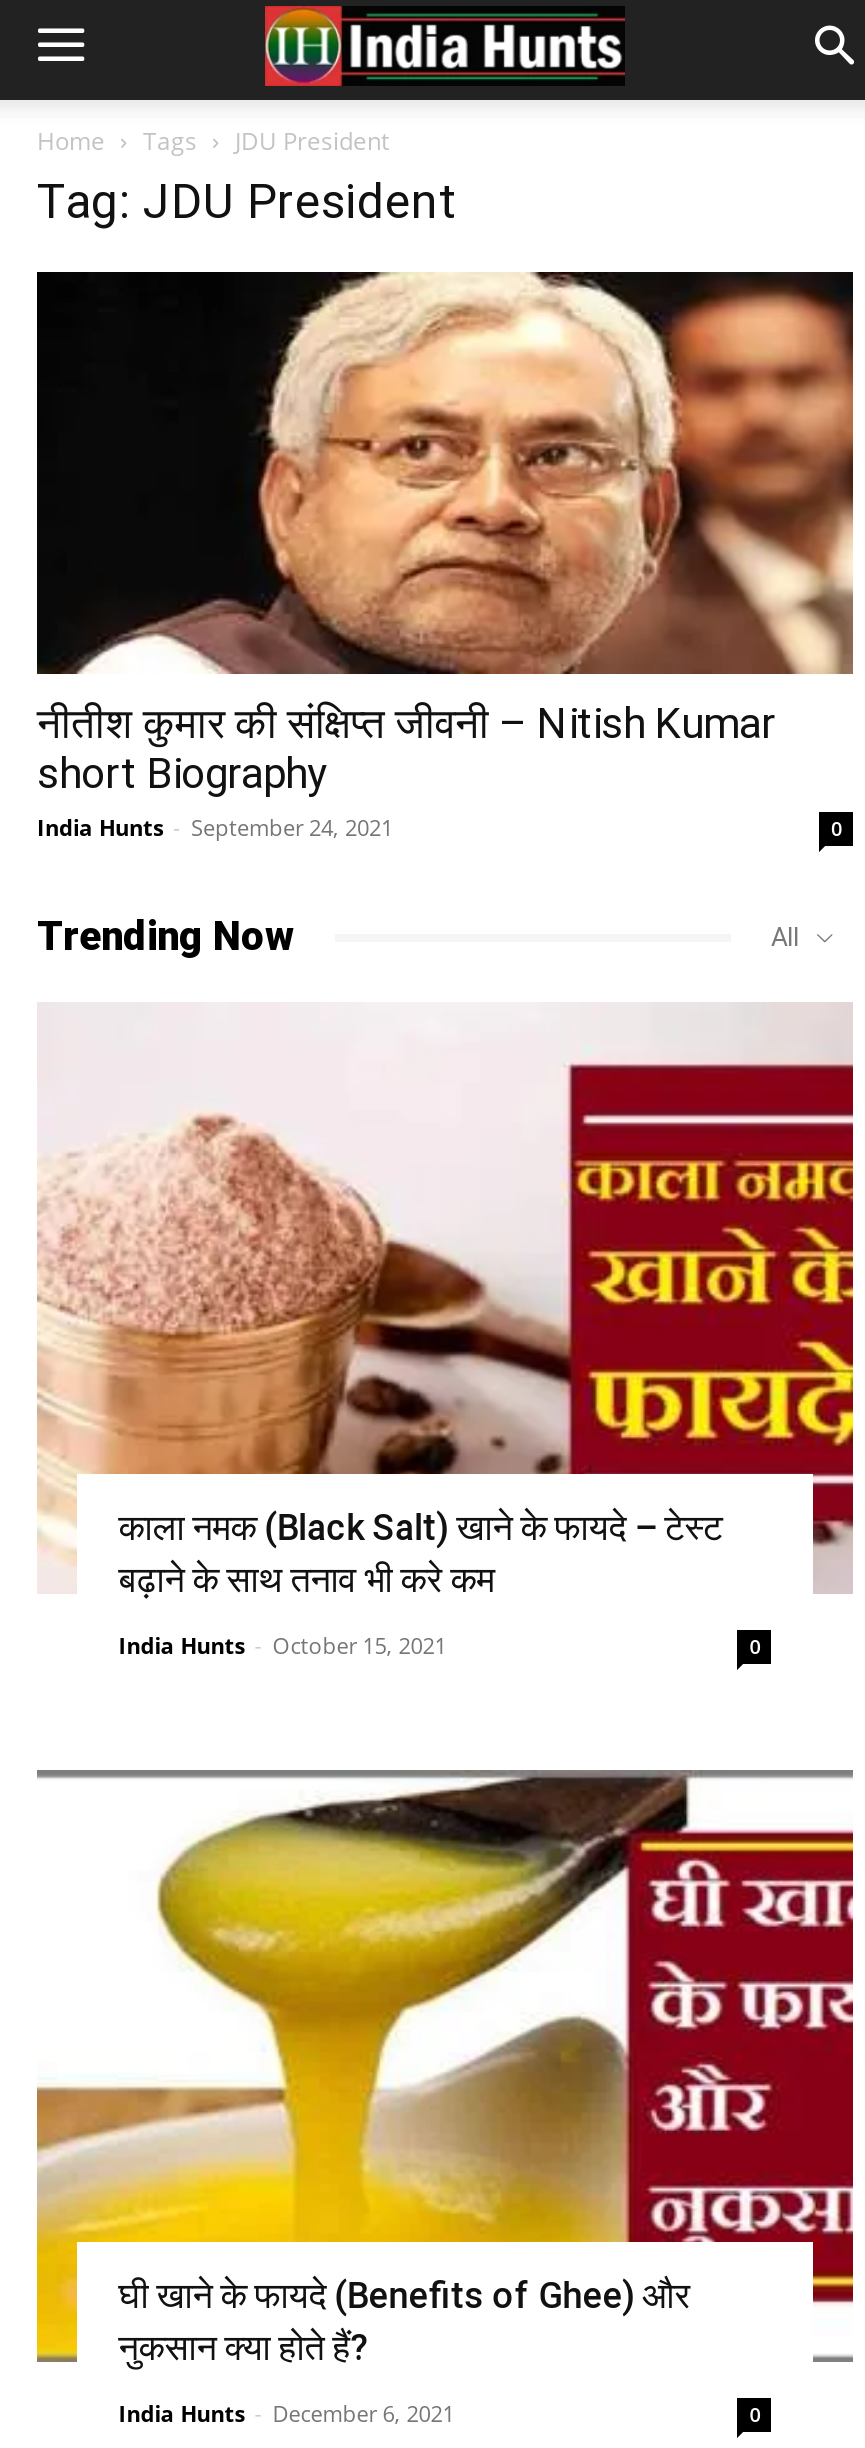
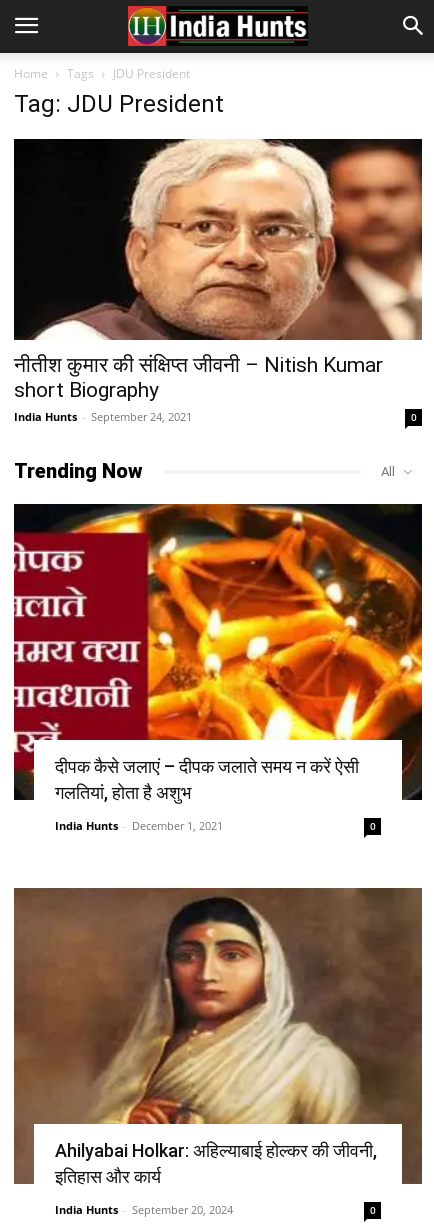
- [image]
- काला नमक (Black Salt) खाने के फायदे – टेस्ट
- बढ़ाने के साथ तनाव भी करे कम
+ [image]
+ दीपक कैसे जलाएं – दीपक जलाते समय न करें ऐसी
+ गलतियां, होता है अशुभ

- India Hunts - October 15, 2021
+ India Hunts - December 1, 2021

- [image]
- घी खाने के फायदे (Benefits of Ghee) और
- नुकसान क्या होते हैं?
+ [image]
+ Ahilyabai Holkar: अहिल्याबाई होल्कर की जीवनी,
+ इतिहास और कार्य

- India Hunts - December 6, 2021
+ India Hunts - September 20, 2024
